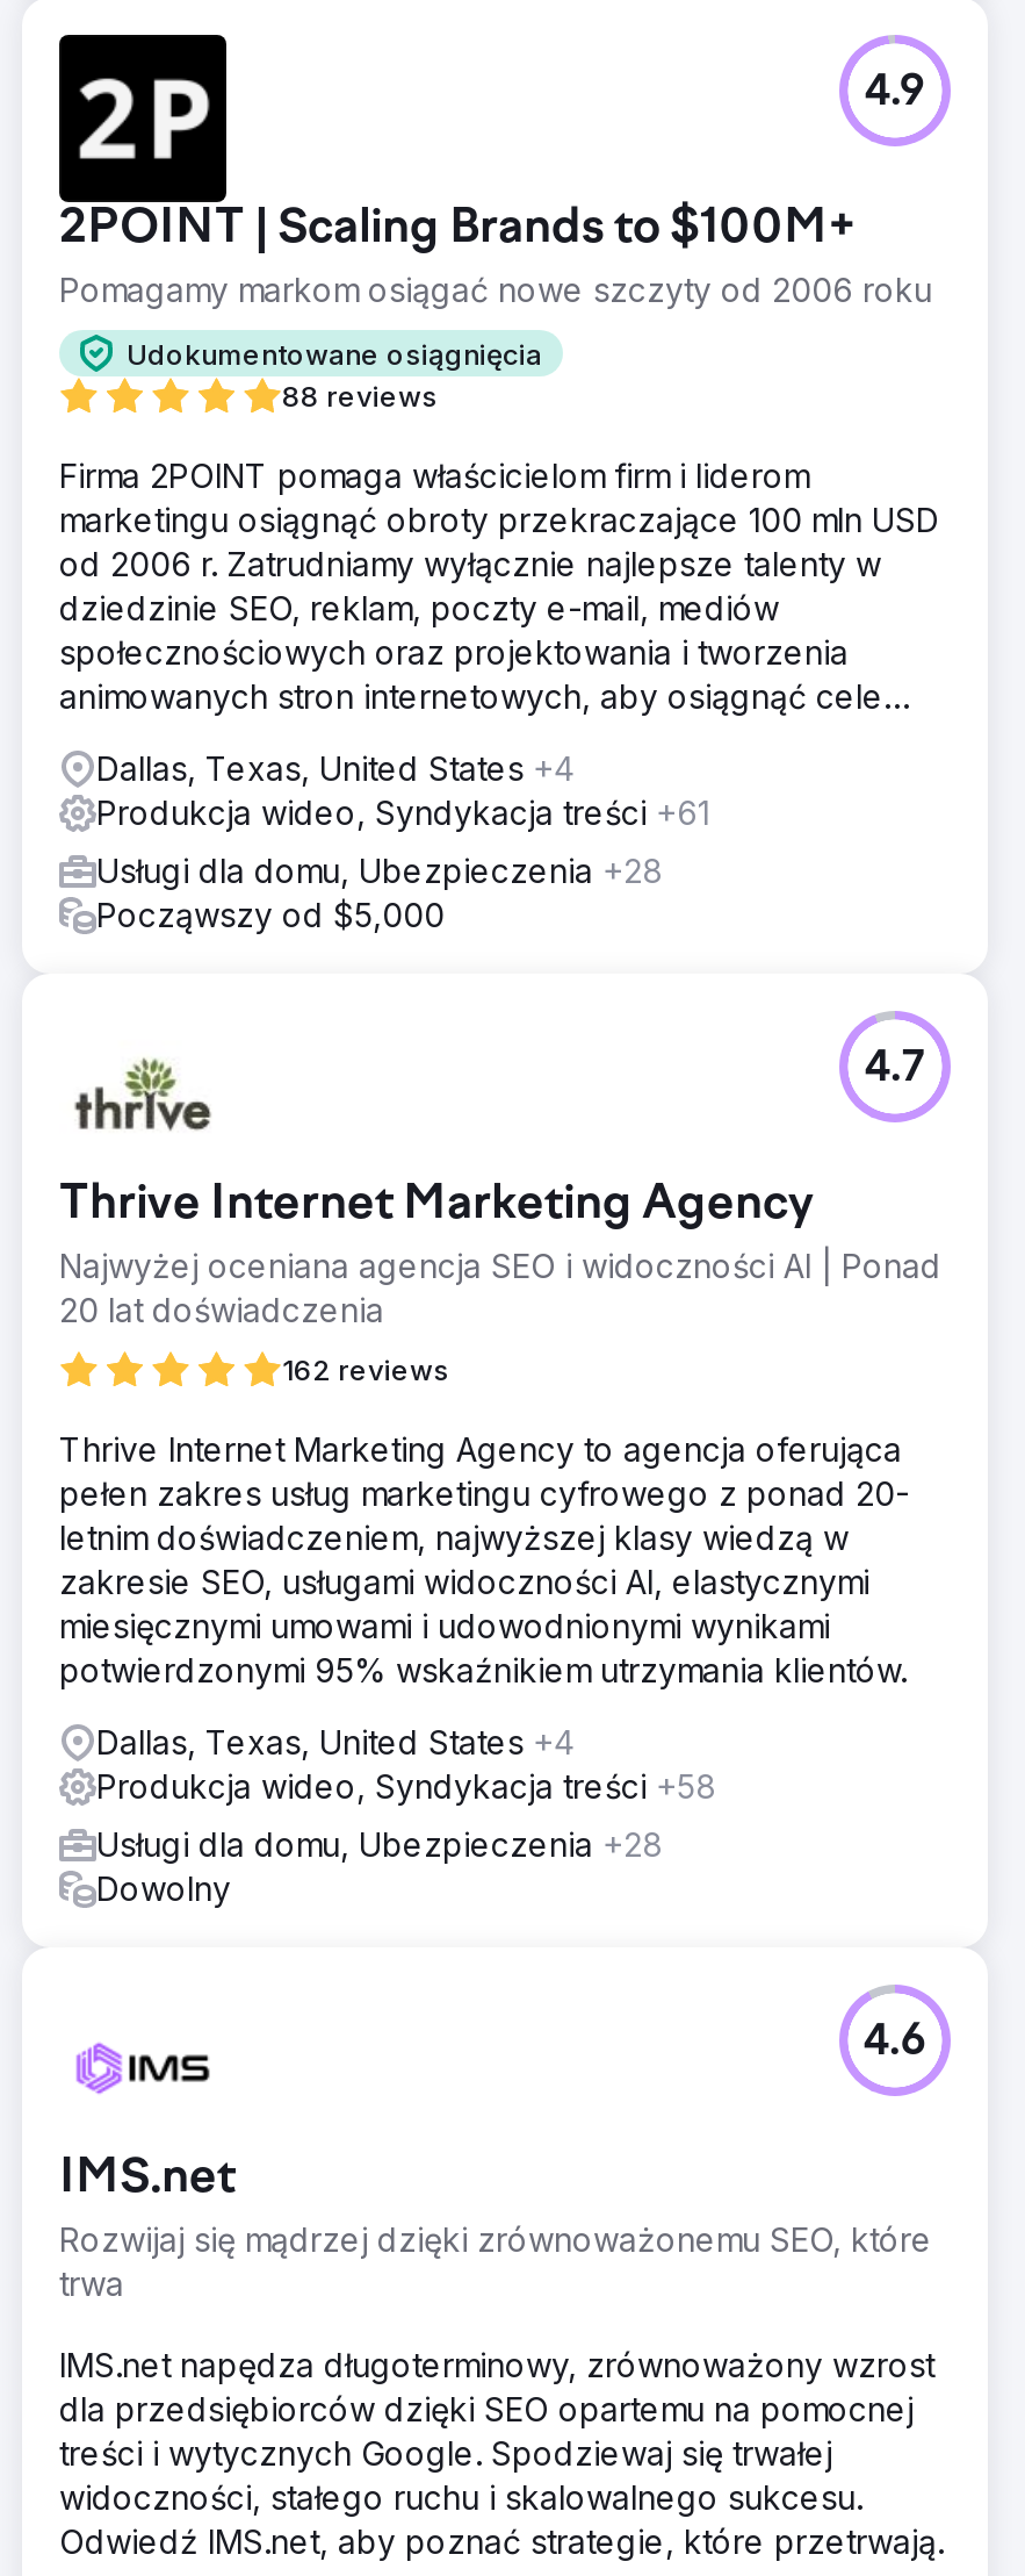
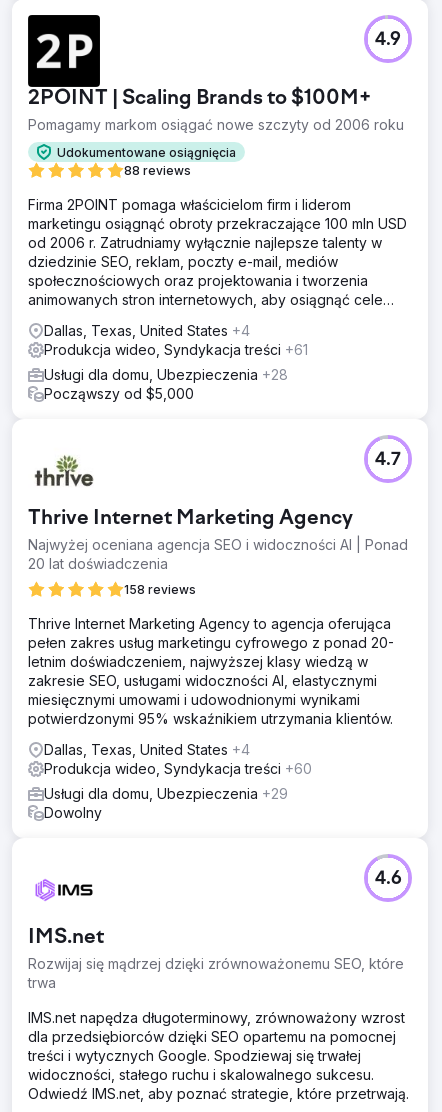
- 162 reviews
+ 158 reviews

- Produkcja wideo, Syndykacja treści +58
+ Produkcja wideo, Syndykacja treści +60

- Usługi dla domu, Ubezpieczenia +28
+ Usługi dla domu, Ubezpieczenia +29
